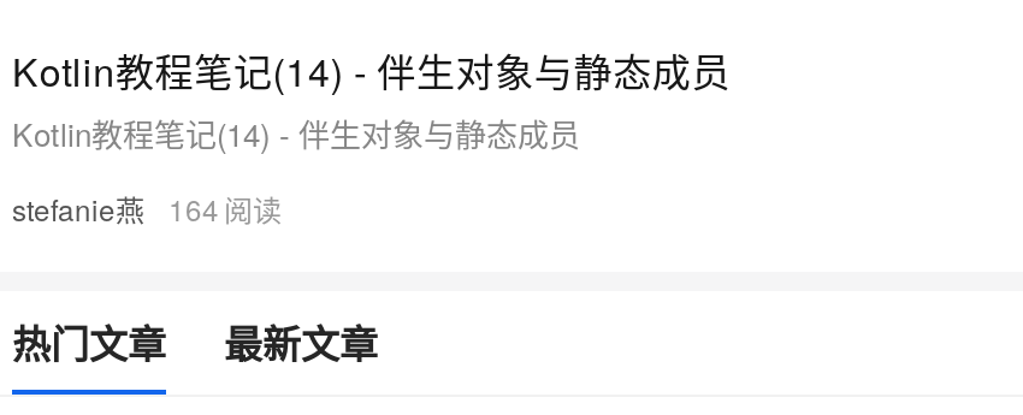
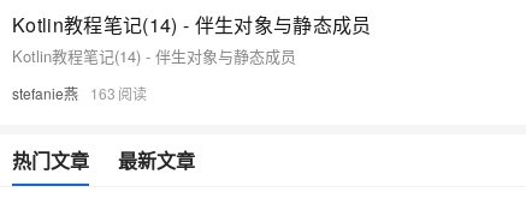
- stefanie燕 164
+ stefanie燕 163
